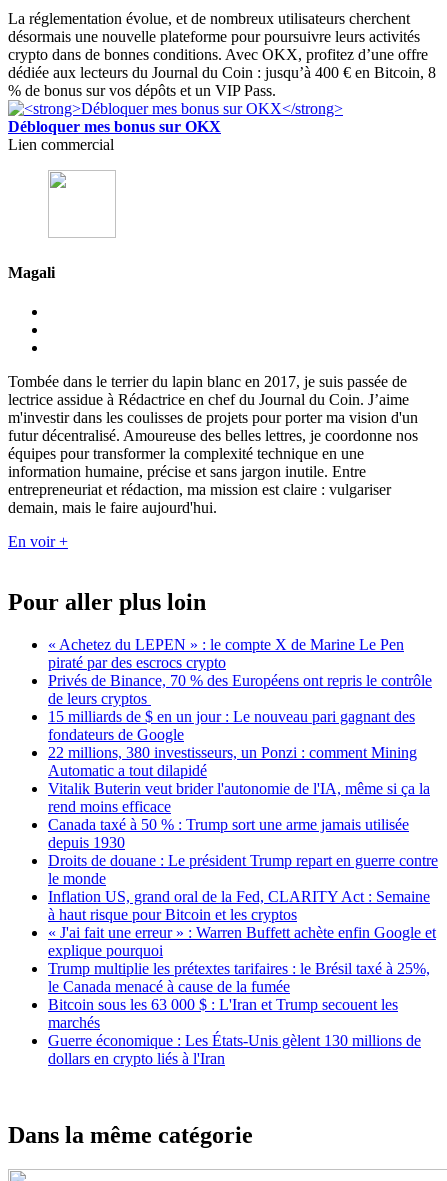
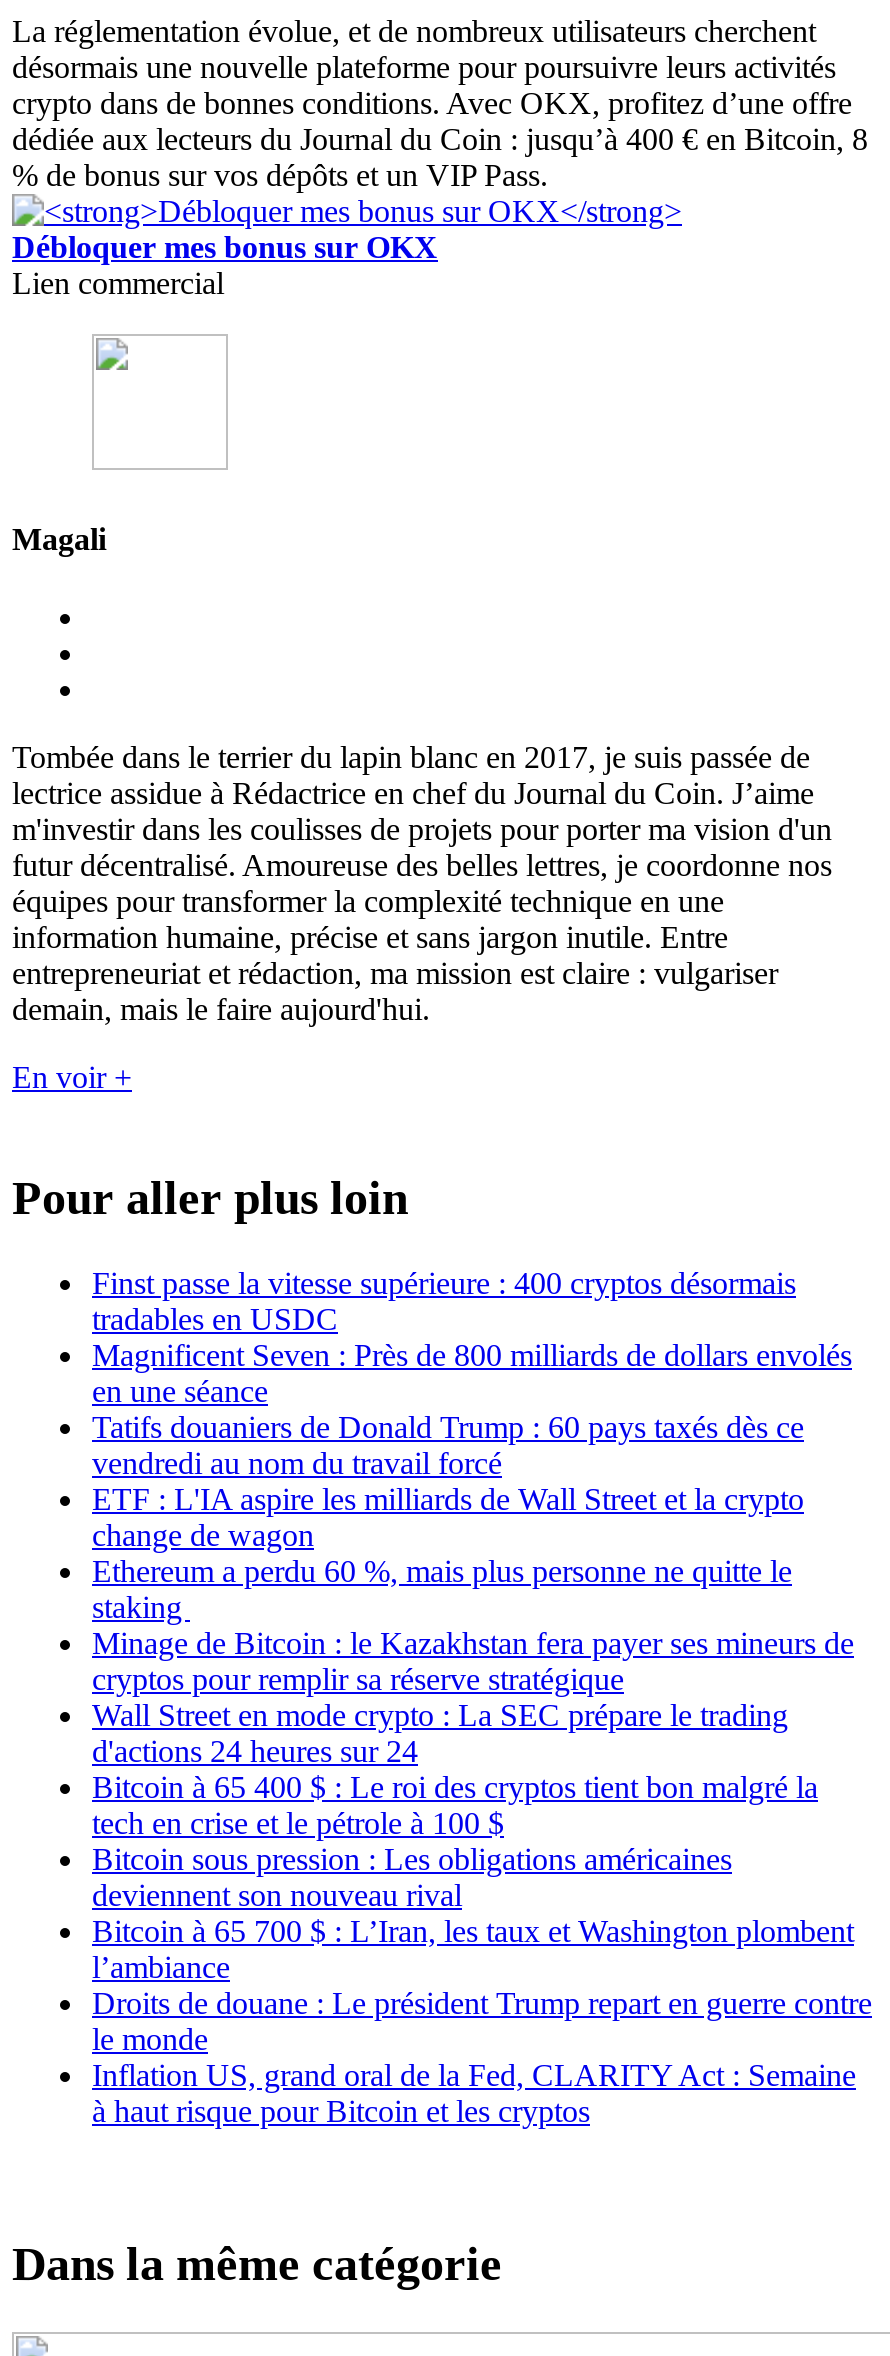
- « Achetez du LEPEN » : le compte X de Marine Le Pen
- piraté par des escrocs crypto
- Privés de Binance, 70 % des Européens ont repris le contrôle
- de leurs cryptos
- 15 milliards de $ en un jour : Le nouveau pari gagnant des
- fondateurs de Google
- 22 millions, 380 investisseurs, un Ponzi : comment Mining
- Automatic a tout dilapidé
- Vitalik Buterin veut brider l'autonomie de l'IA, même si ça la
- rend moins efficace
- Canada taxé à 50 % : Trump sort une arme jamais utilisée
- depuis 1930
+ Finst passe la vitesse supérieure : 400 cryptos désormais
+ tradables en USDC
+ Magnificent Seven : Près de 800 milliards de dollars envolés
+ en une séance
+ Tatifs douaniers de Donald Trump : 60 pays taxés dès ce
+ vendredi au nom du travail forcé
+ ETF : L'IA aspire les milliards de Wall Street et la crypto
+ change de wagon
+ Ethereum a perdu 60 %, mais plus personne ne quitte le
+ staking
+ Minage de Bitcoin : le Kazakhstan fera payer ses mineurs de
+ cryptos pour remplir sa réserve stratégique
+ Wall Street en mode crypto : La SEC prépare le trading
+ d'actions 24 heures sur 24
+ Bitcoin à 65 400 $ : Le roi des cryptos tient bon malgré la
+ tech en crise et le pétrole à 100 $
+ Bitcoin sous pression : Les obligations américaines
+ deviennent son nouveau rival
+ Bitcoin à 65 700 $ : L’Iran, les taux et Washington plombent
+ l’ambiance

moved down: Droits de douane : Le président Trump repart en guerre contre | le monde | Inflation US, grand oral de la Fed, CLARITY Act : Semaine | à haut risque pour Bitcoin et les cryptos

- « J'ai fait une erreur » : Warren Buffett achète enfin Google et
- explique pourquoi
- Trump multiplie les prétextes tarifaires : le Brésil taxé à 25%,
- le Canada menacé à cause de la fumée
- Bitcoin sous les 63 000 $ : L'Iran et Trump secouent les
- marchés
- Guerre économique : Les États-Unis gèlent 130 millions de
- dollars en crypto liés à l'Iran
